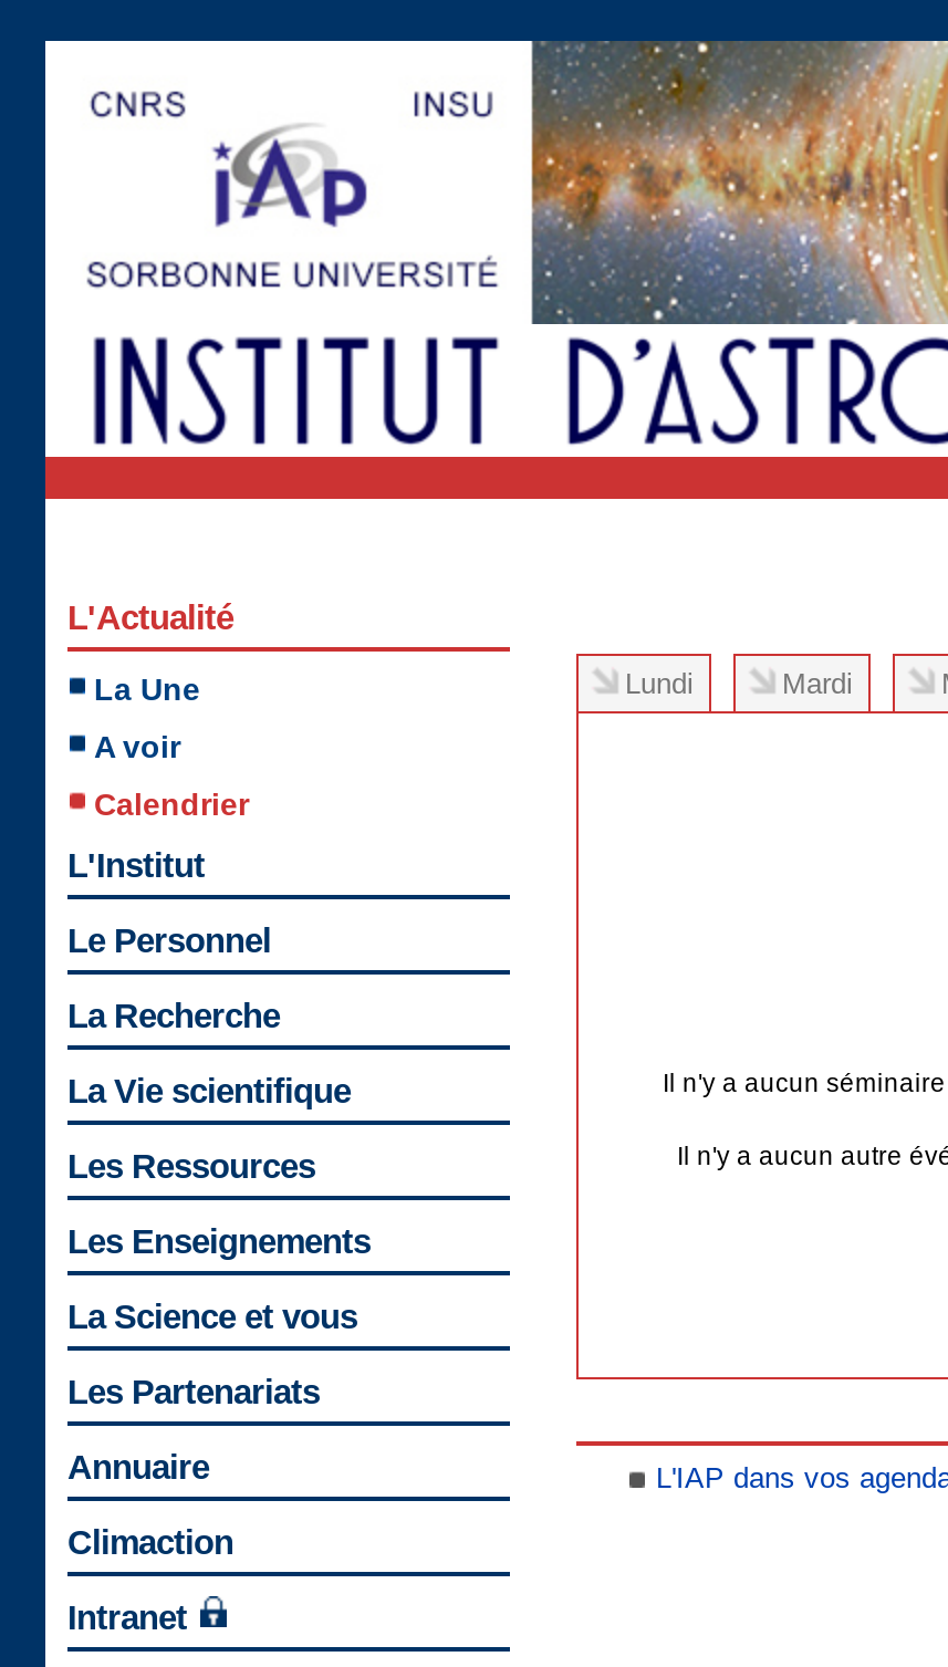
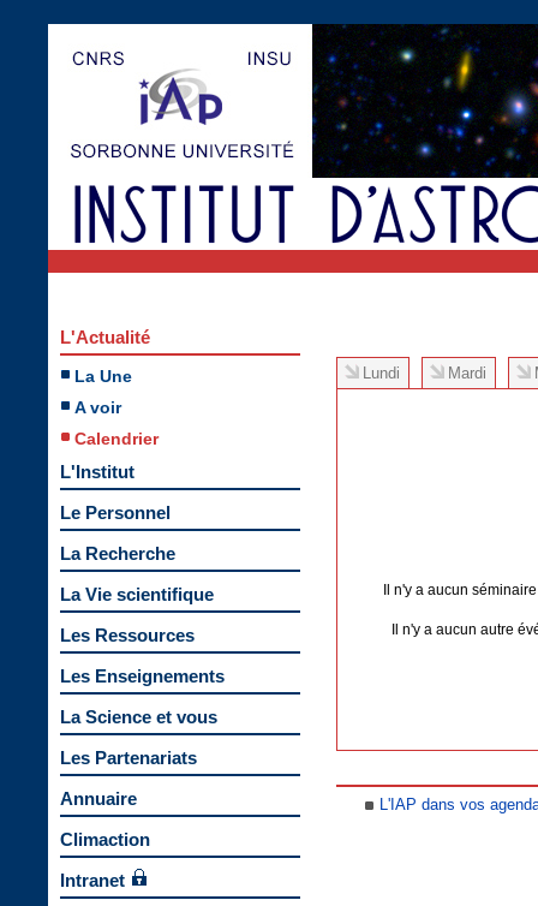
- [image]
+ [image]
